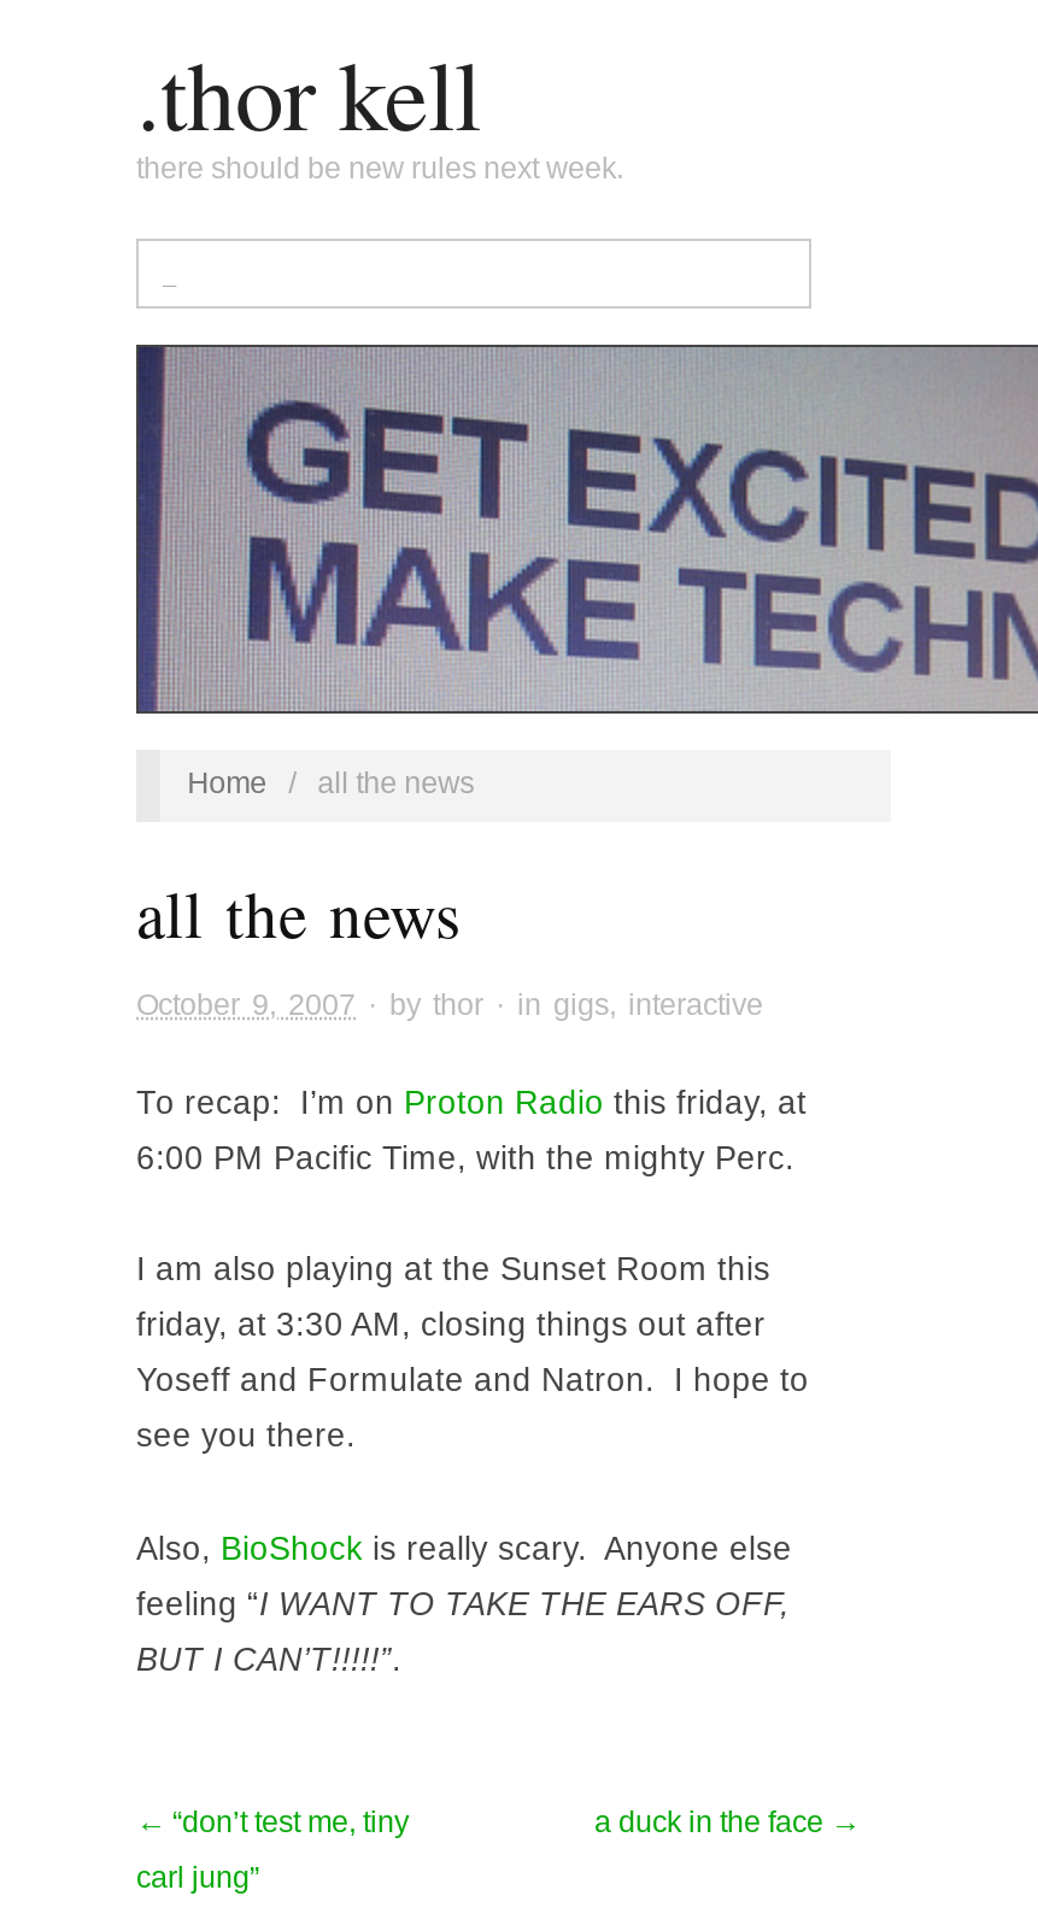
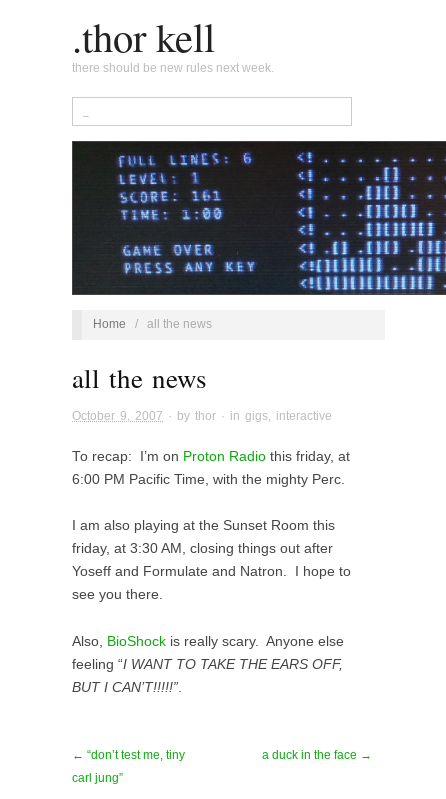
- [image]
+ [image]
